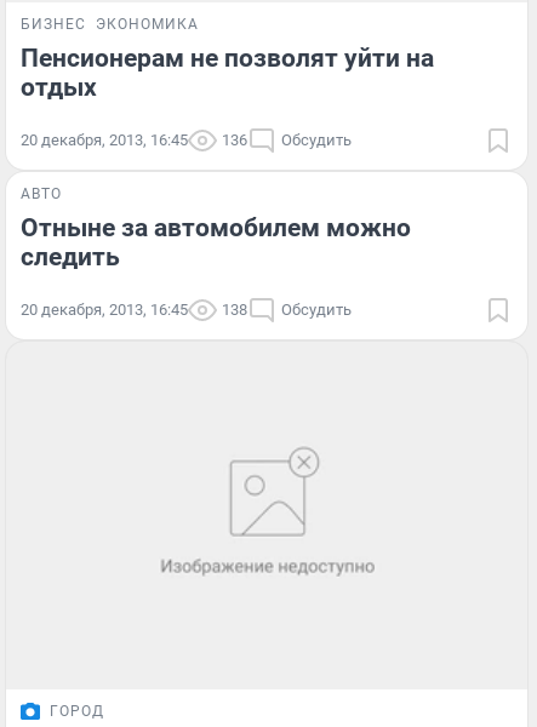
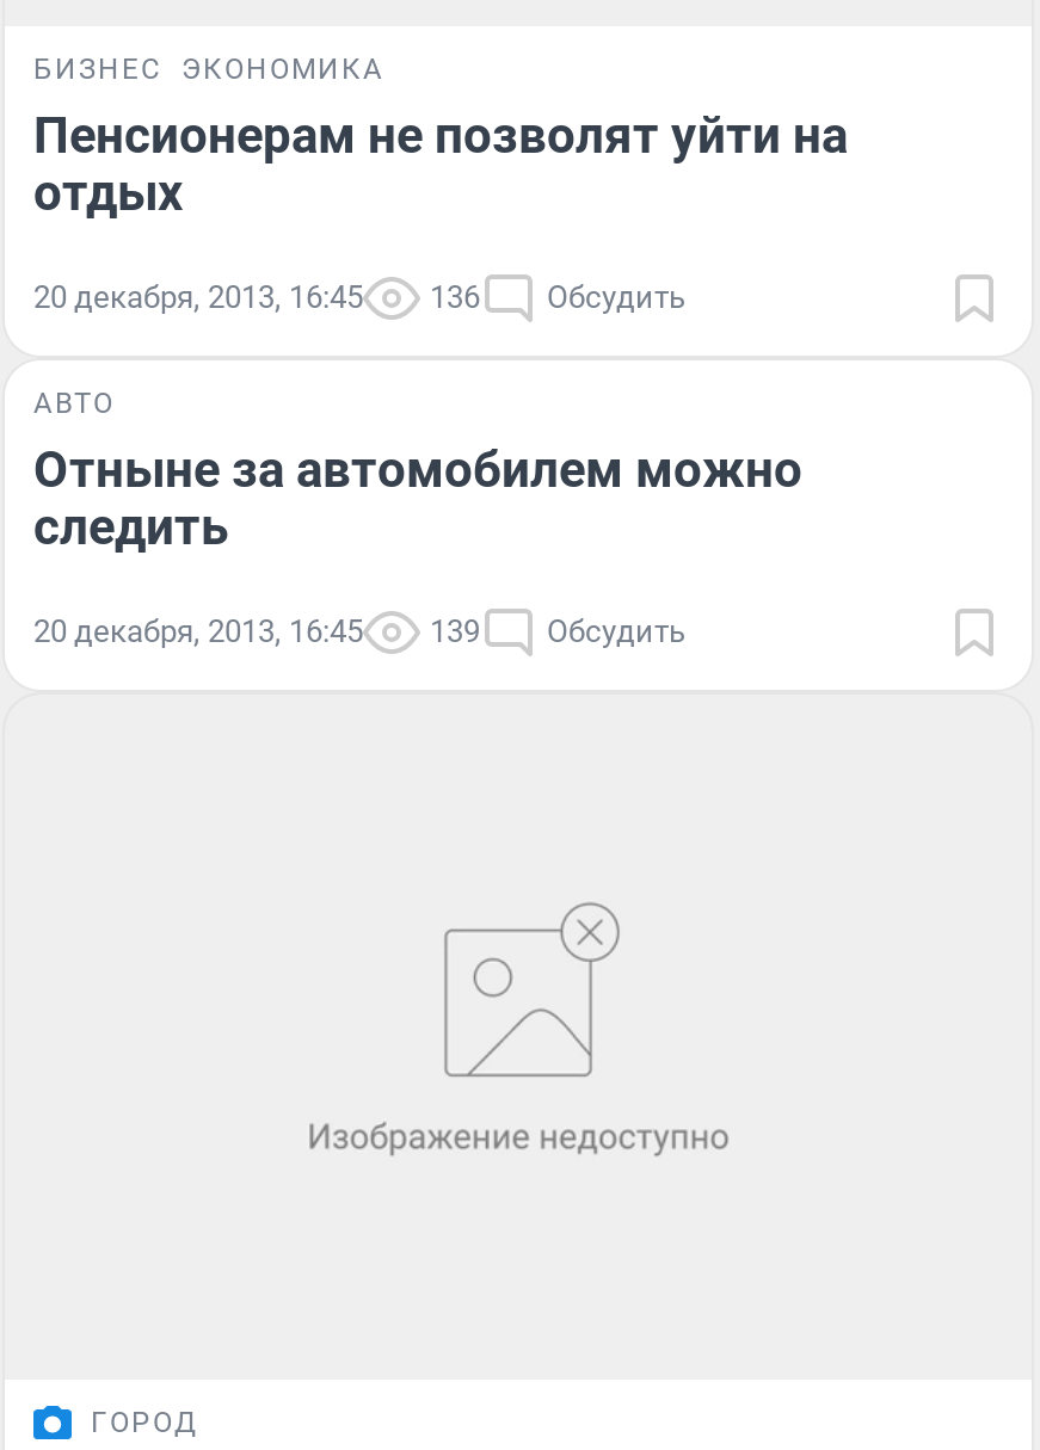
- 20 декабря, 2013, 16:45 138 Обсудить
+ 20 декабря, 2013, 16:45 139 Обсудить
